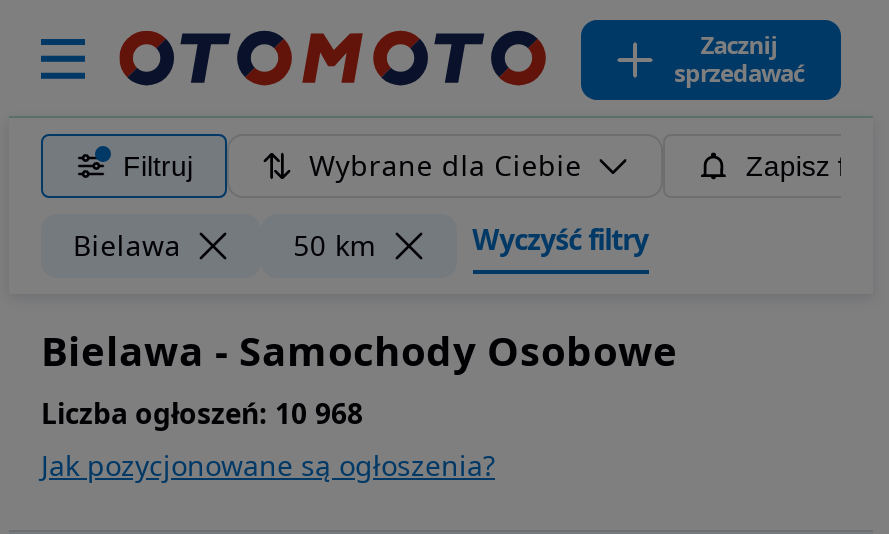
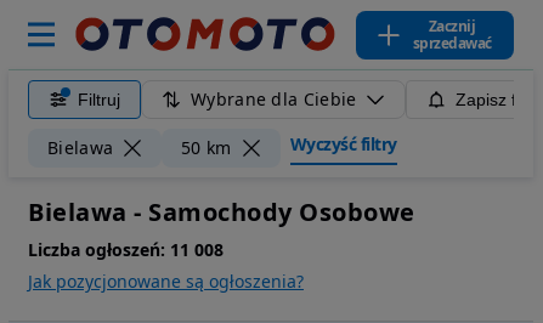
- Liczba ogłoszeń: 10 968
+ Liczba ogłoszeń: 11 008
